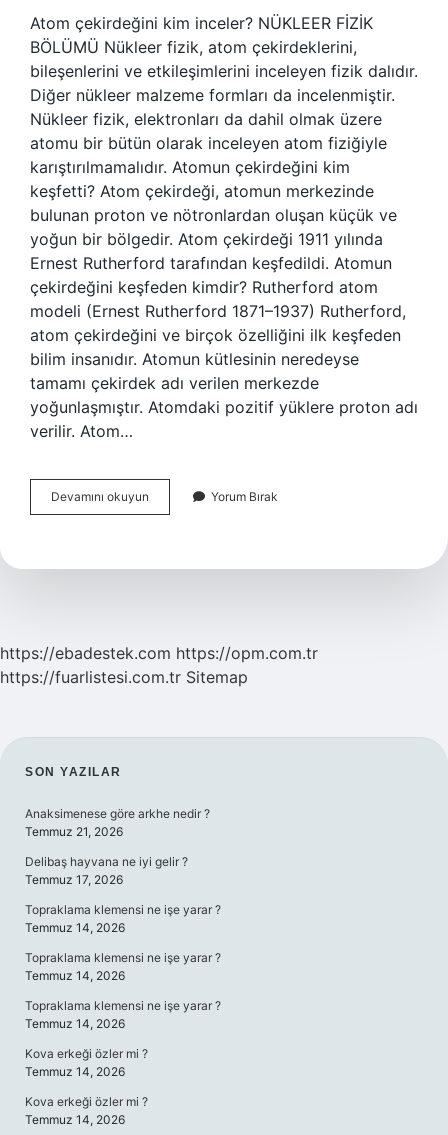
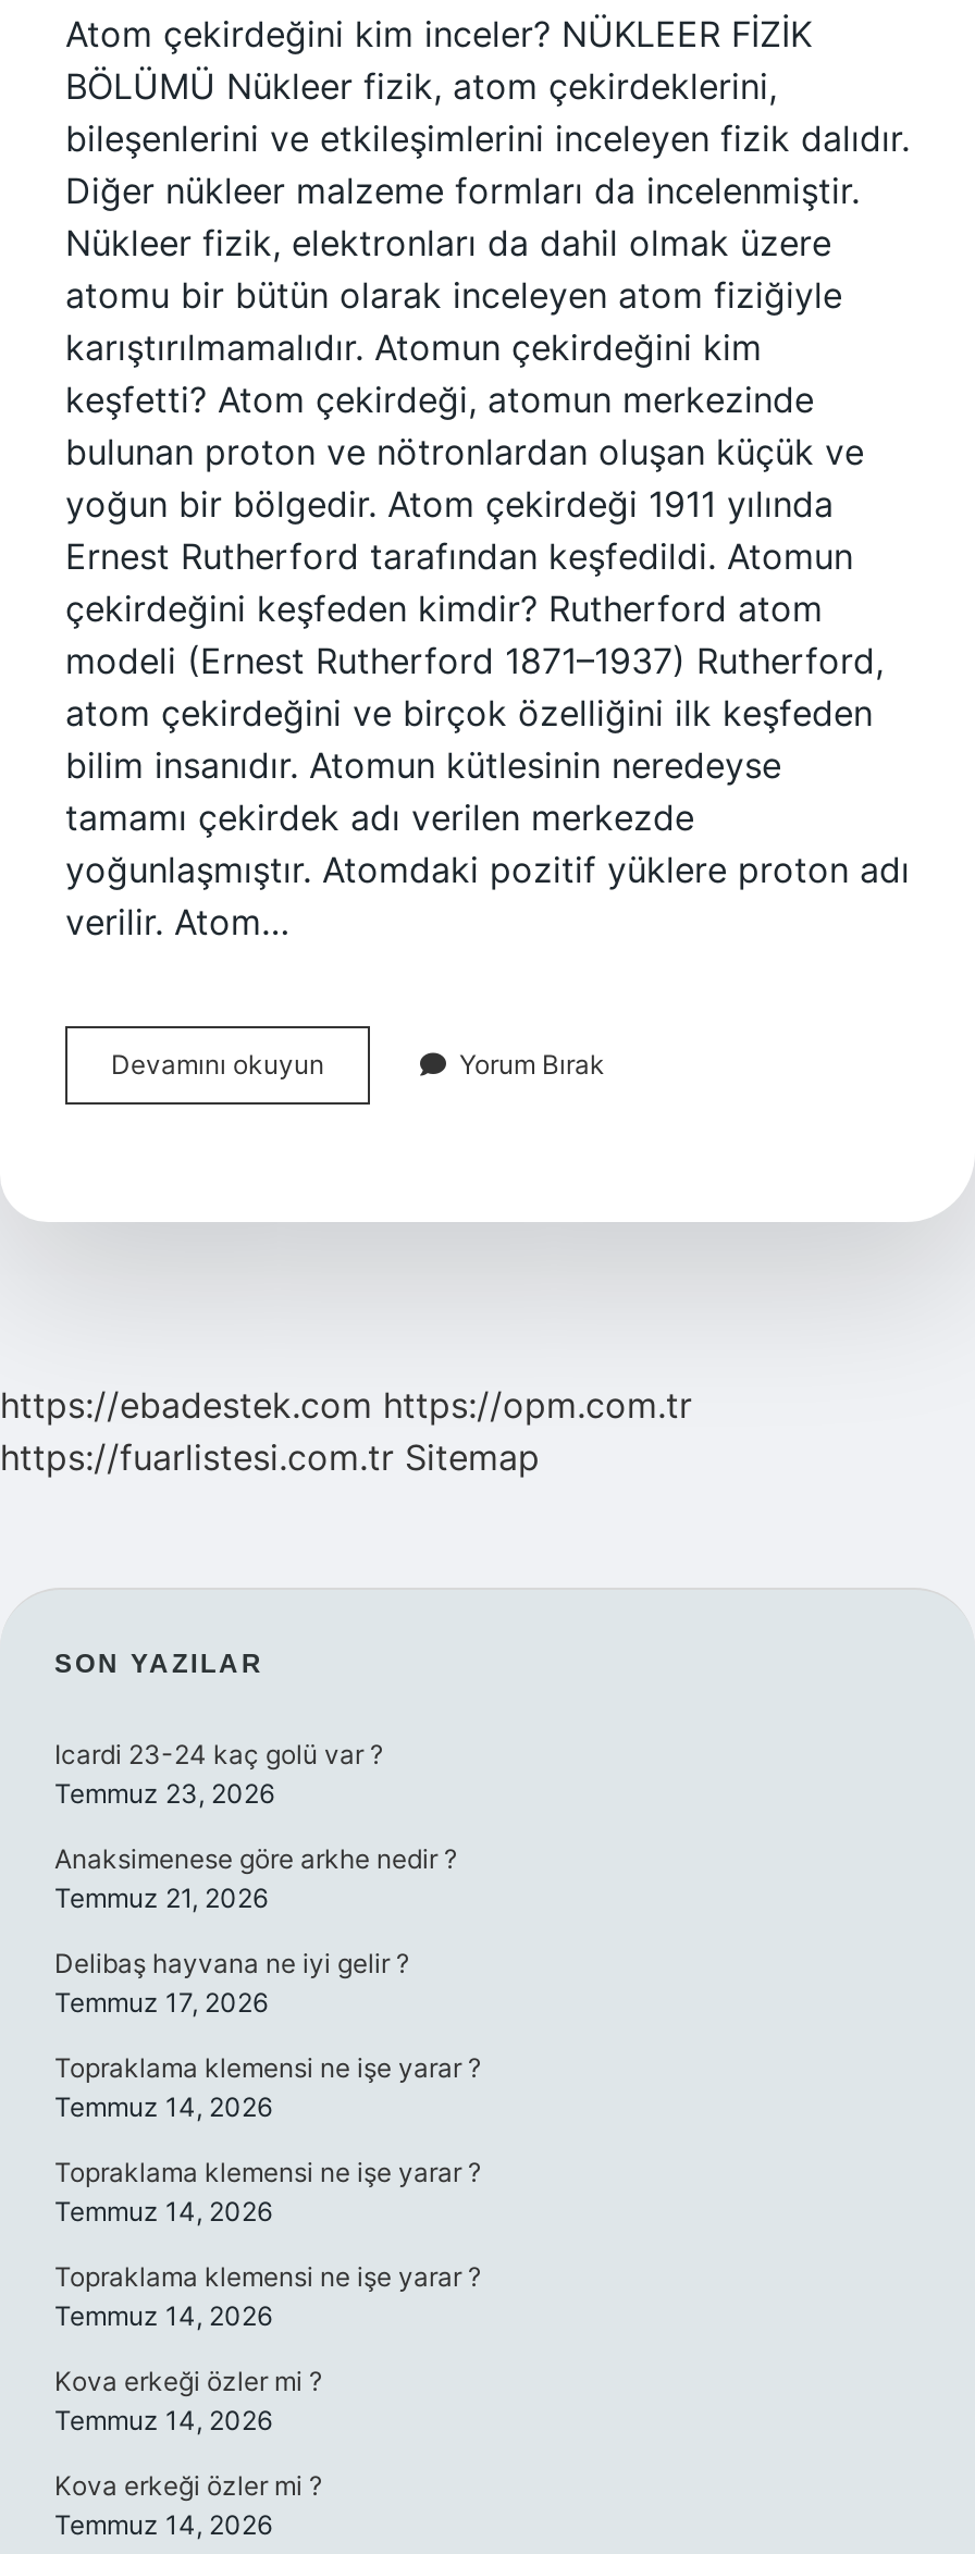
+ Icardi 23-24 kaç golü var ?
+ Temmuz 23, 2026
